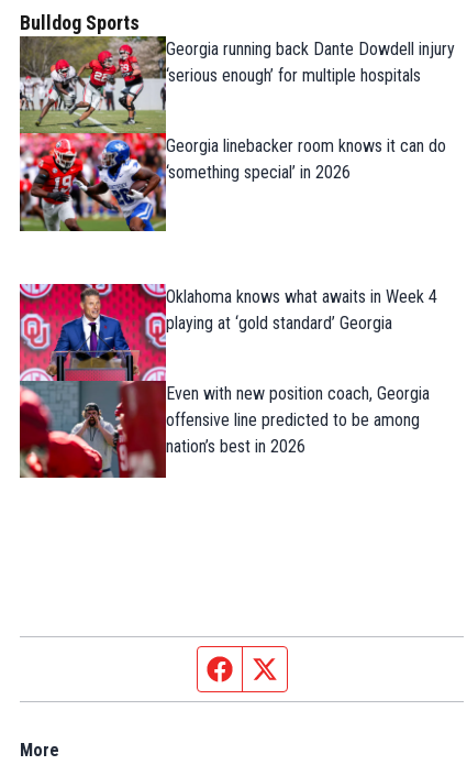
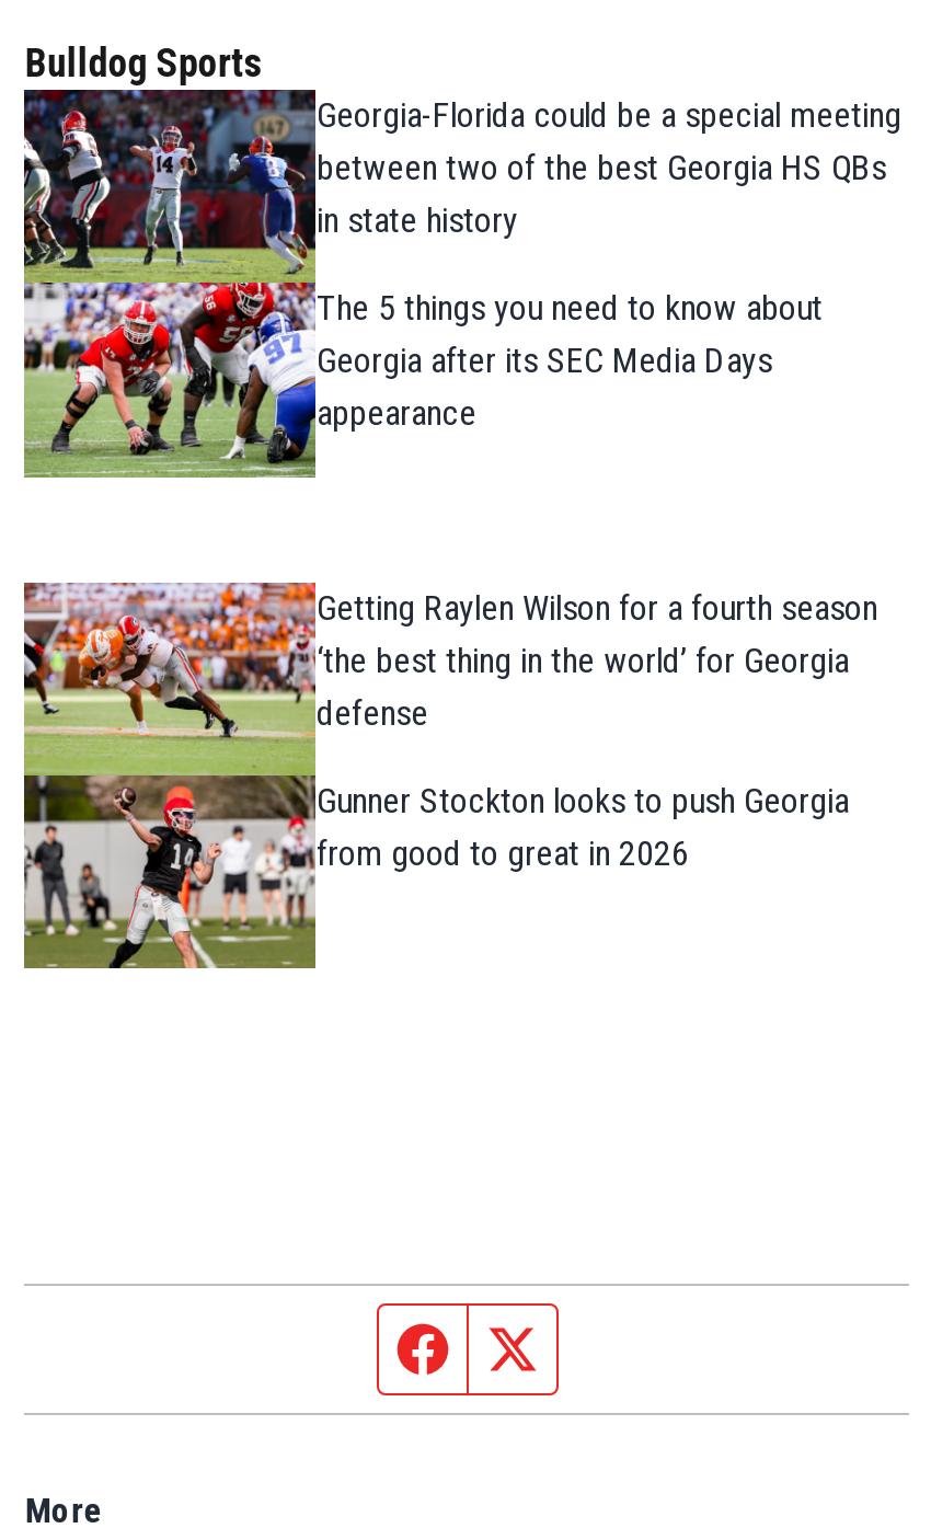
- [image]
- Georgia running back Dante Dowdell injury
- ‘serious enough’ for multiple hospitals
+ [image]
+ Georgia-Florida could be a special meeting
+ between two of the best Georgia HS QBs
+ in state history

- Georgia linebacker room knows it can do
- ‘something special’ in 2026
+ The 5 things you need to know about
+ Georgia after its SEC Media Days
+ appearance

- [image]
- Oklahoma knows what awaits in Week 4
- playing at ‘gold standard’ Georgia
+ [image]
+ Getting Raylen Wilson for a fourth season
+ ‘the best thing in the world’ for Georgia
+ defense

- Even with new position coach, Georgia
- offensive line predicted to be among
- nation’s best in 2026
+ Gunner Stockton looks to push Georgia
+ from good to great in 2026
